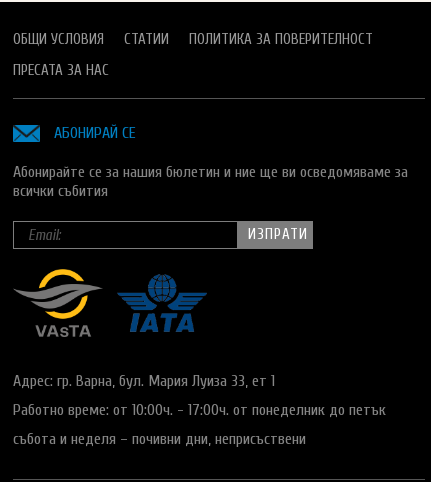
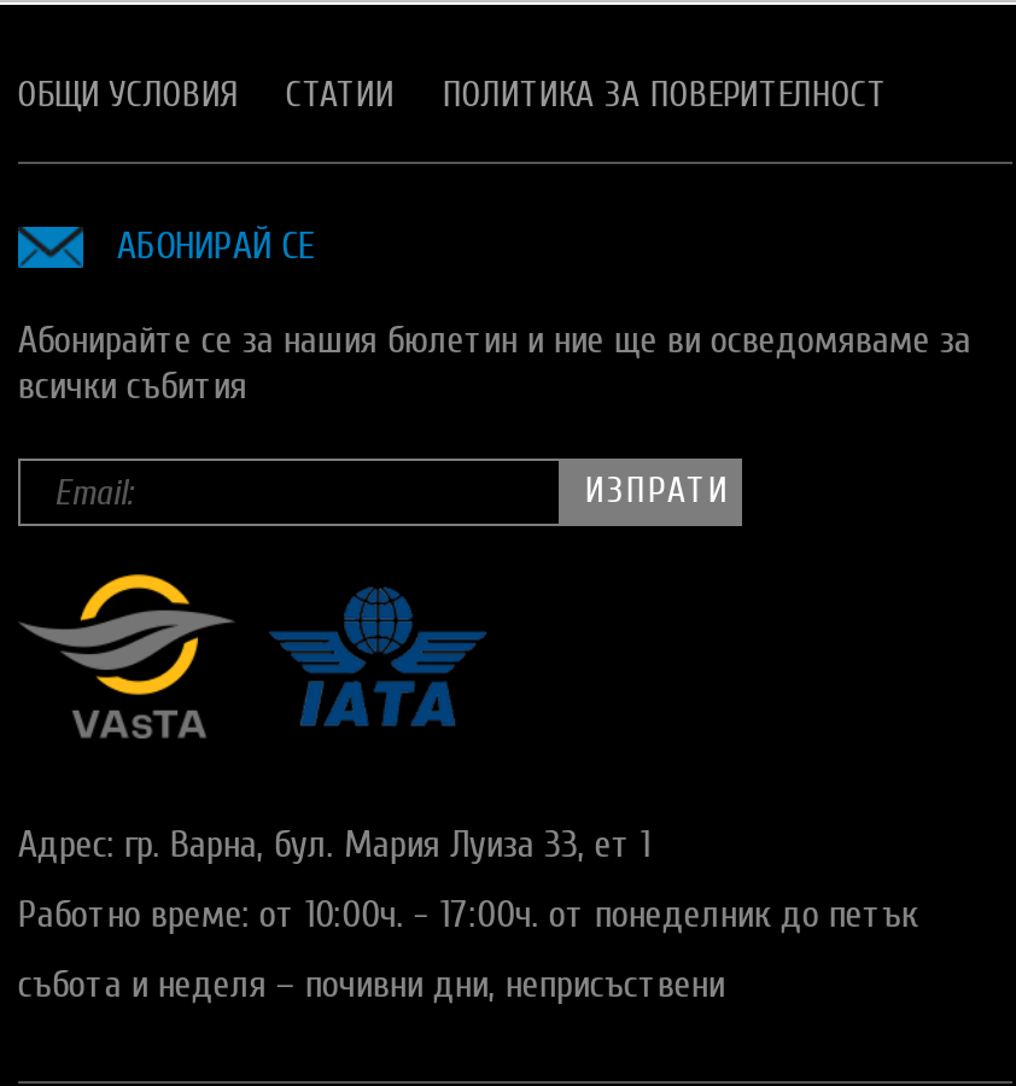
- ПРЕСАТА ЗА НАС
